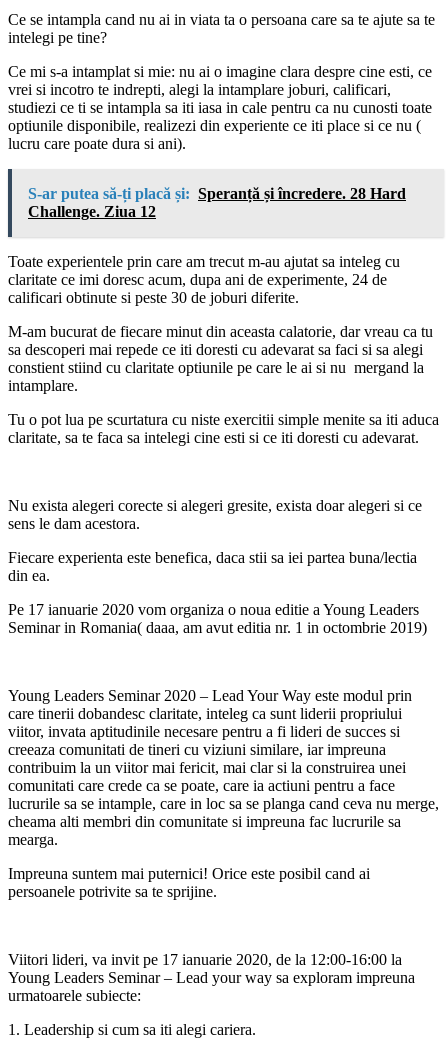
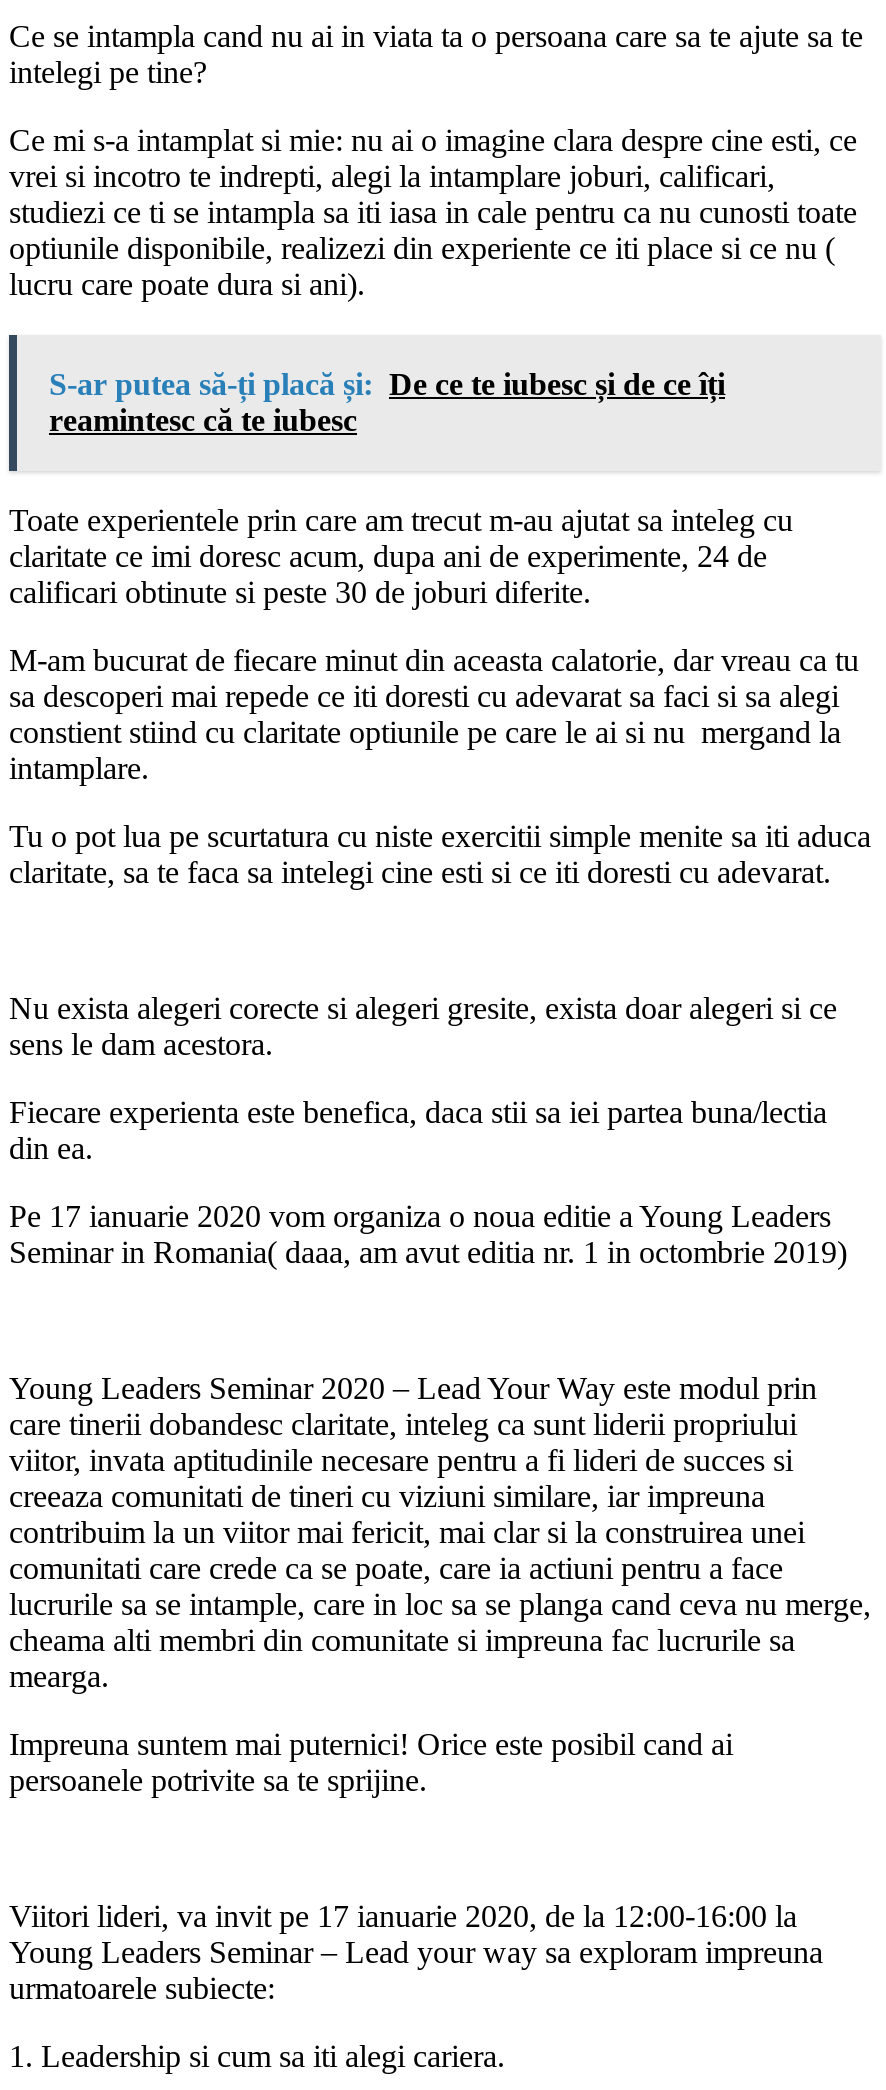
- S-ar putea să-ți placă și: Speranță și încredere. 28 Hard
- Challenge. Ziua 12
+ S-ar putea să-ți placă și: De ce te iubesc și de ce îți
+ reamintesc că te iubesc
